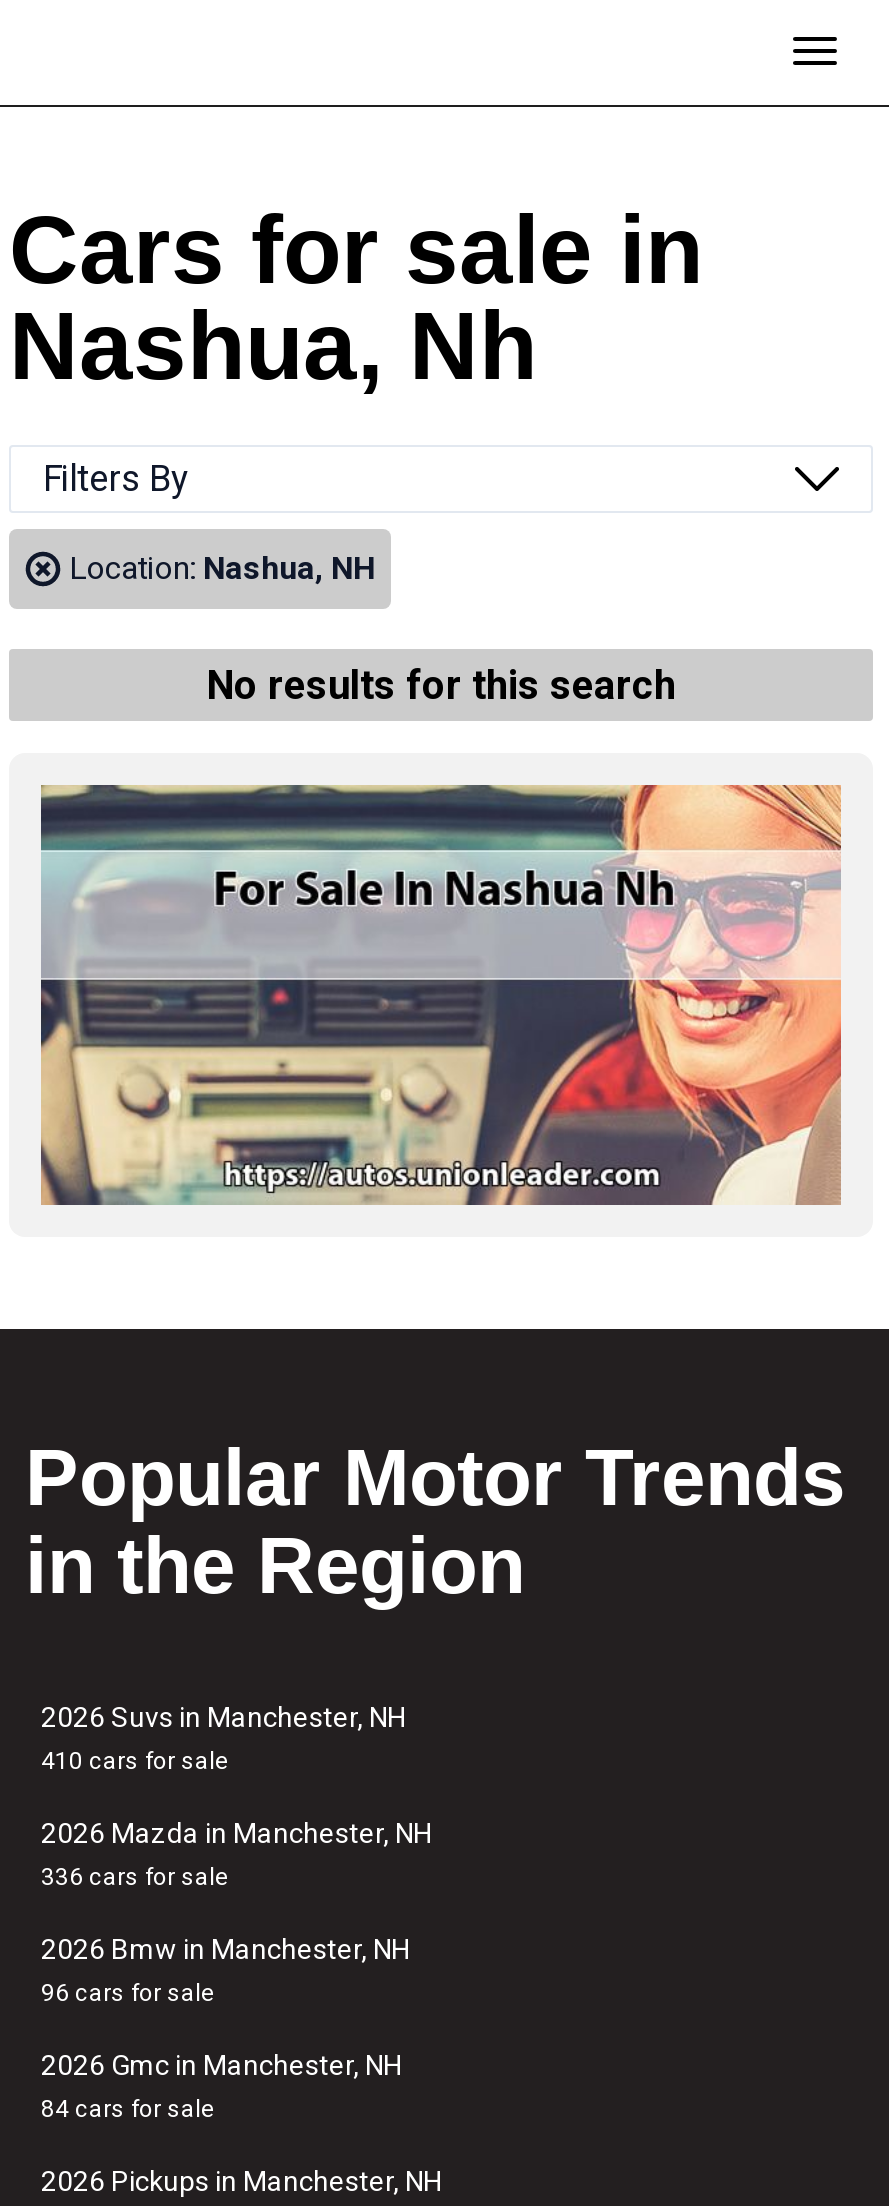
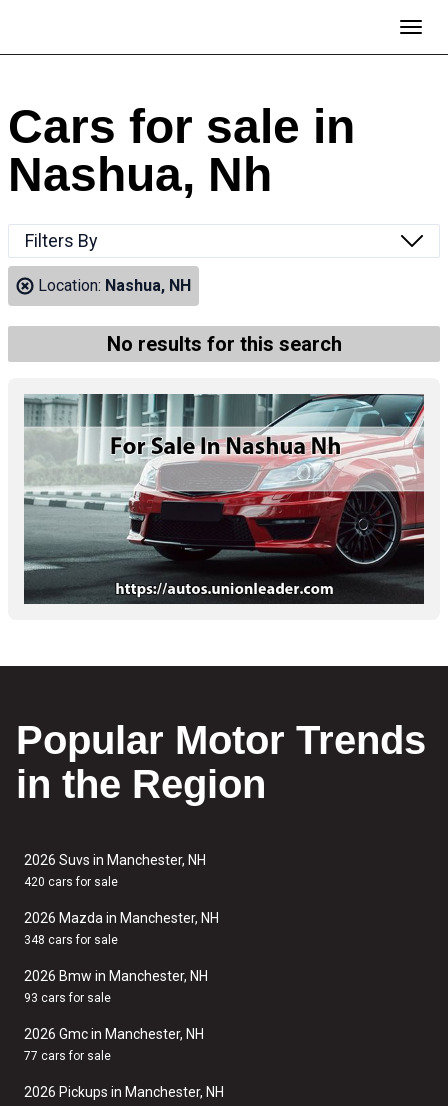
- [image]
+ [image]

- 410 cars for sale
+ 420 cars for sale

- 336 cars for sale
+ 348 cars for sale

- 96 cars for sale
+ 93 cars for sale

- 84 cars for sale
+ 77 cars for sale
